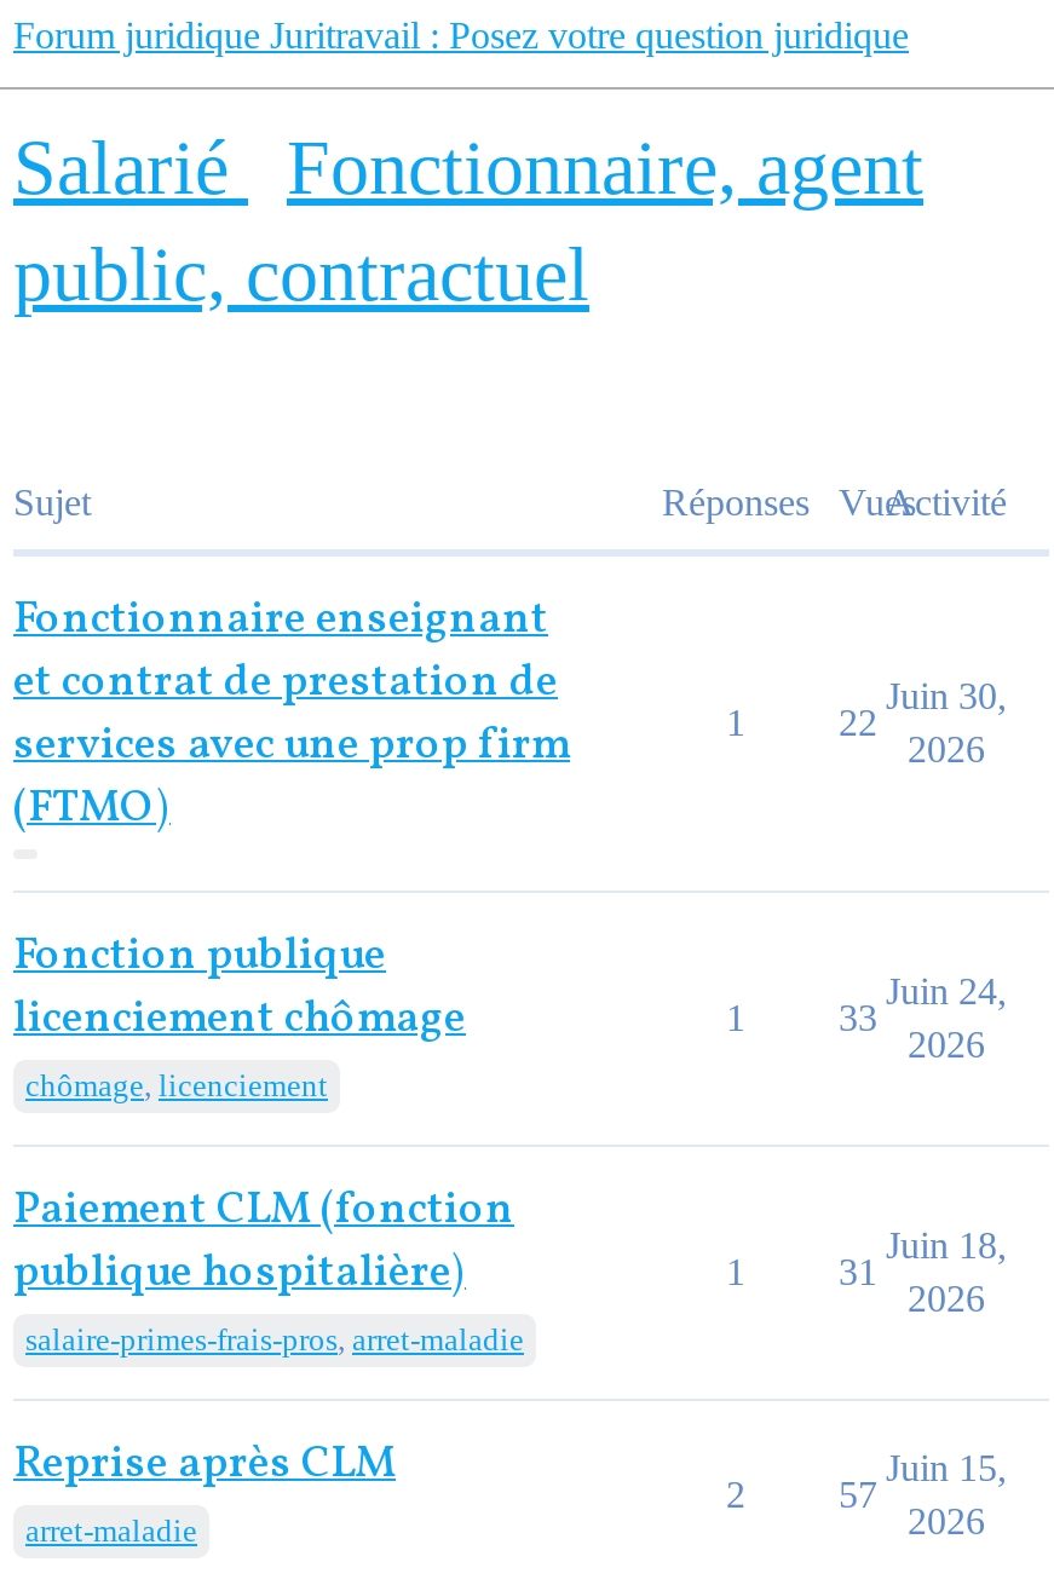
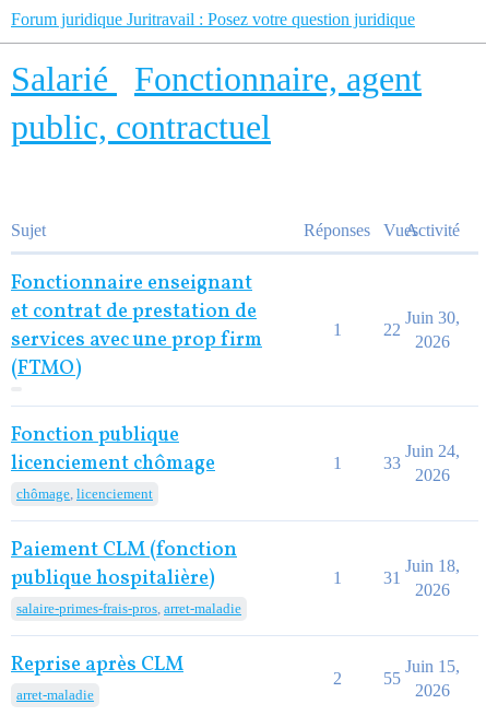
- 57
+ 55
